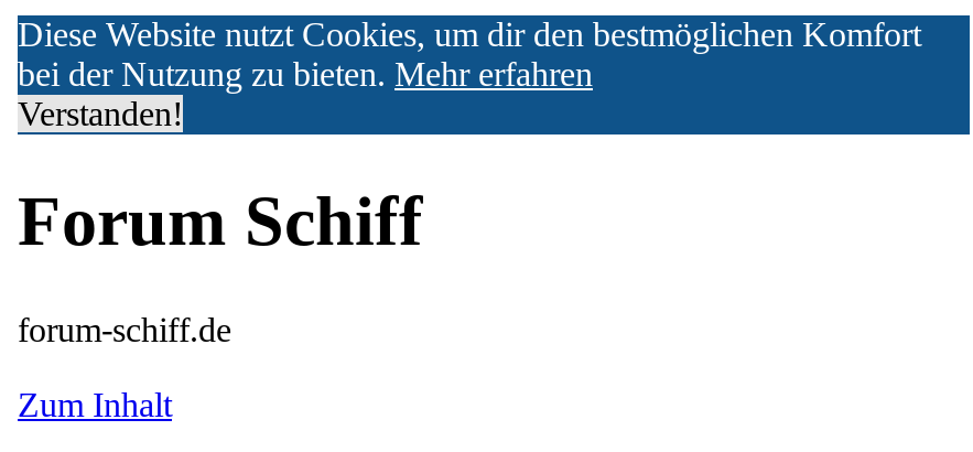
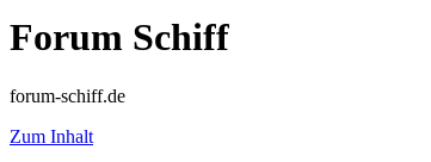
- Diese Website nutzt Cookies, um dir den bestmöglichen Komfort
- bei der Nutzung zu bieten. Mehr erfahren
- Verstanden!
